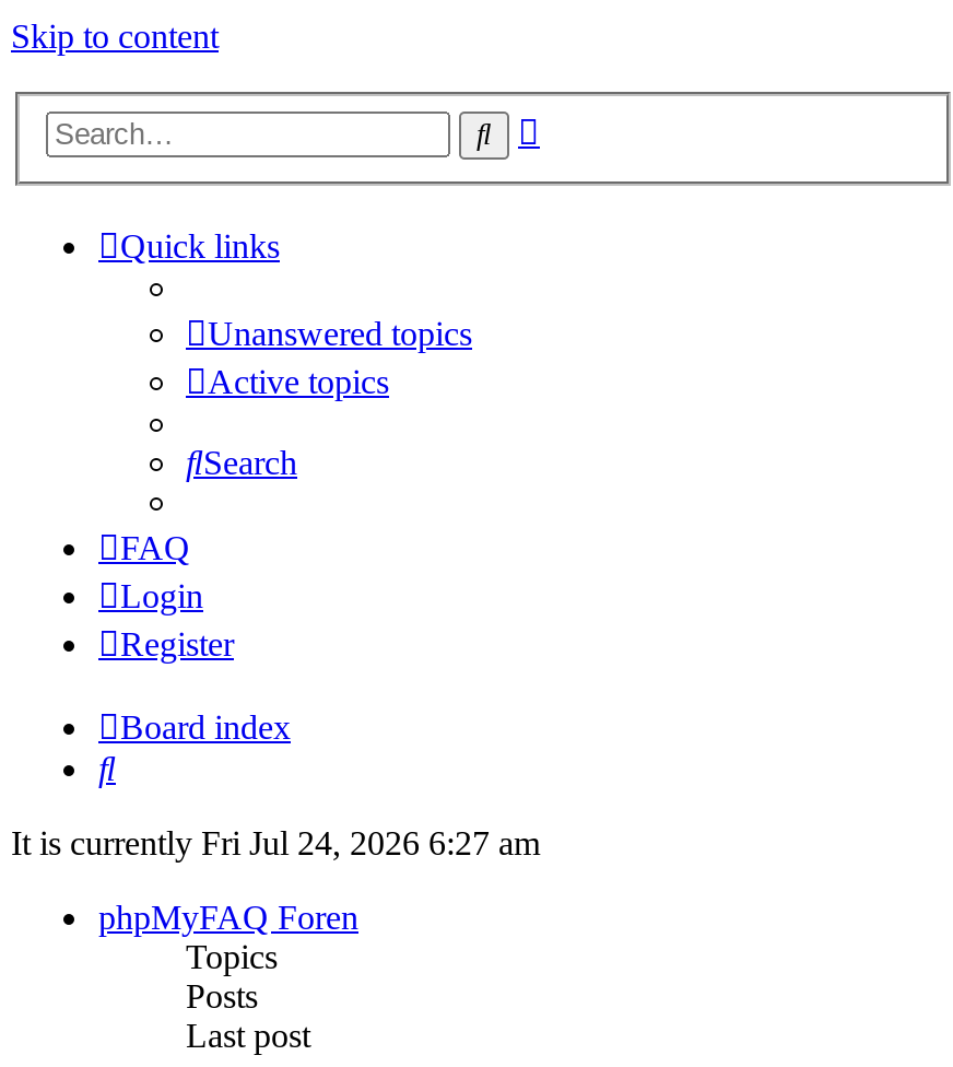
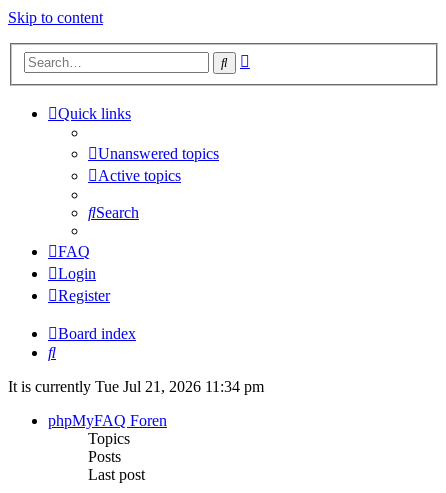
- It is currently Fri Jul 24, 2026 6:27 am
+ It is currently Tue Jul 21, 2026 11:34 pm
